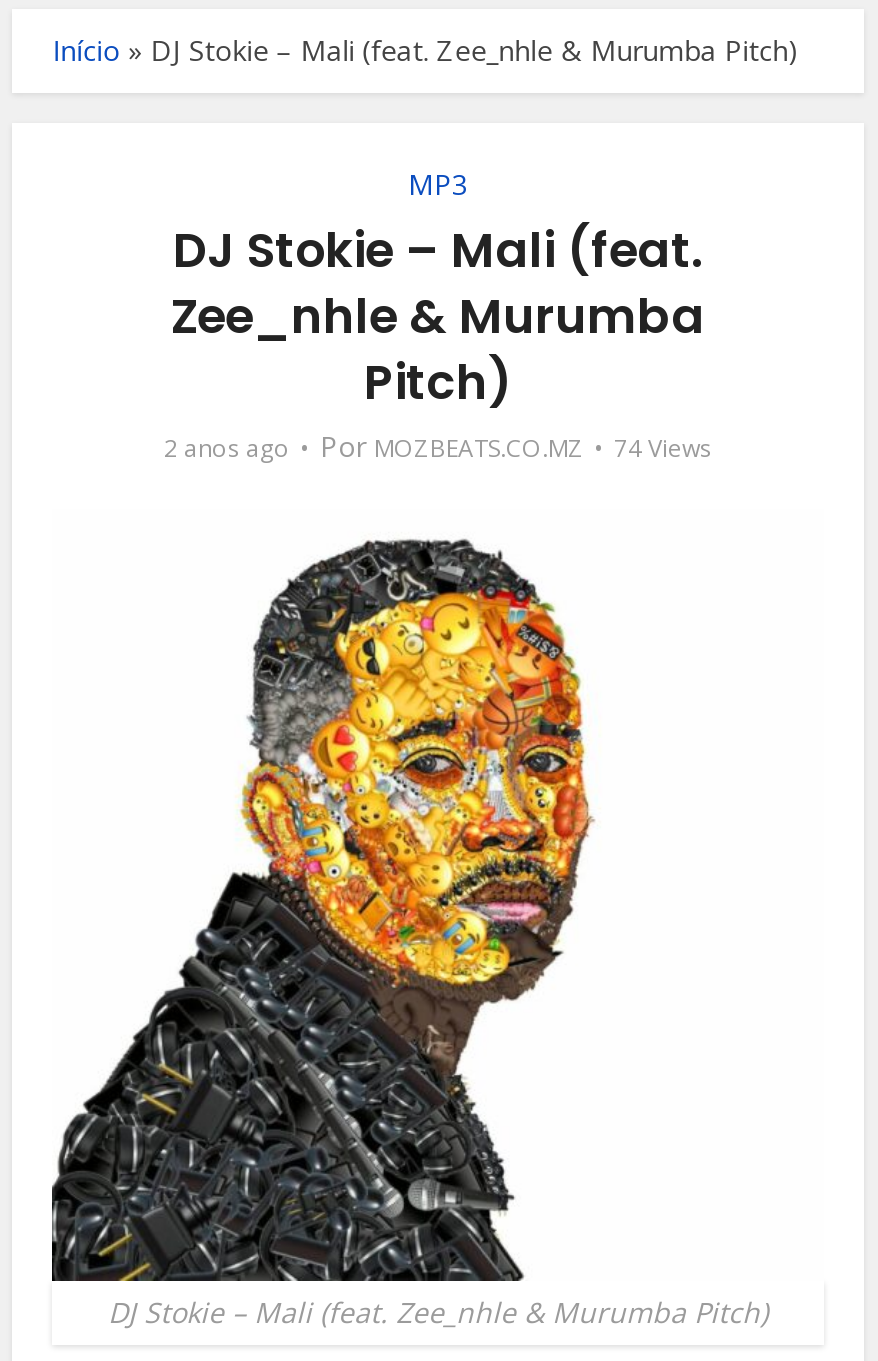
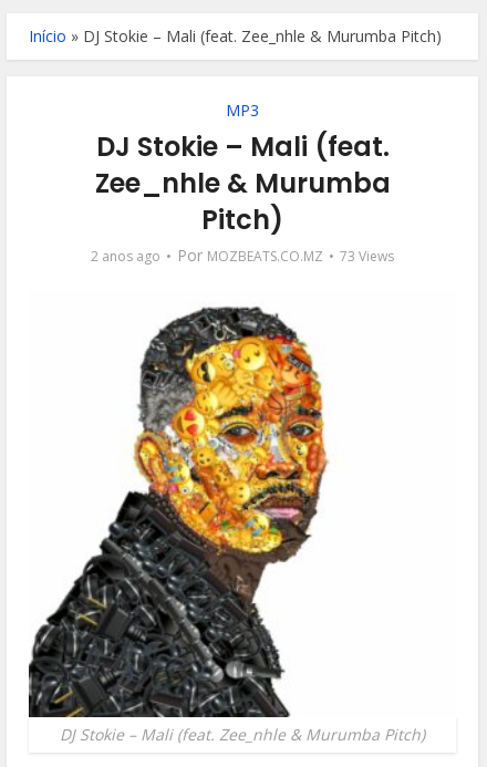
- 2 anos ago Por MOZBEATS.CO.MZ 74 Views
+ 2 anos ago Por MOZBEATS.CO.MZ 73 Views
